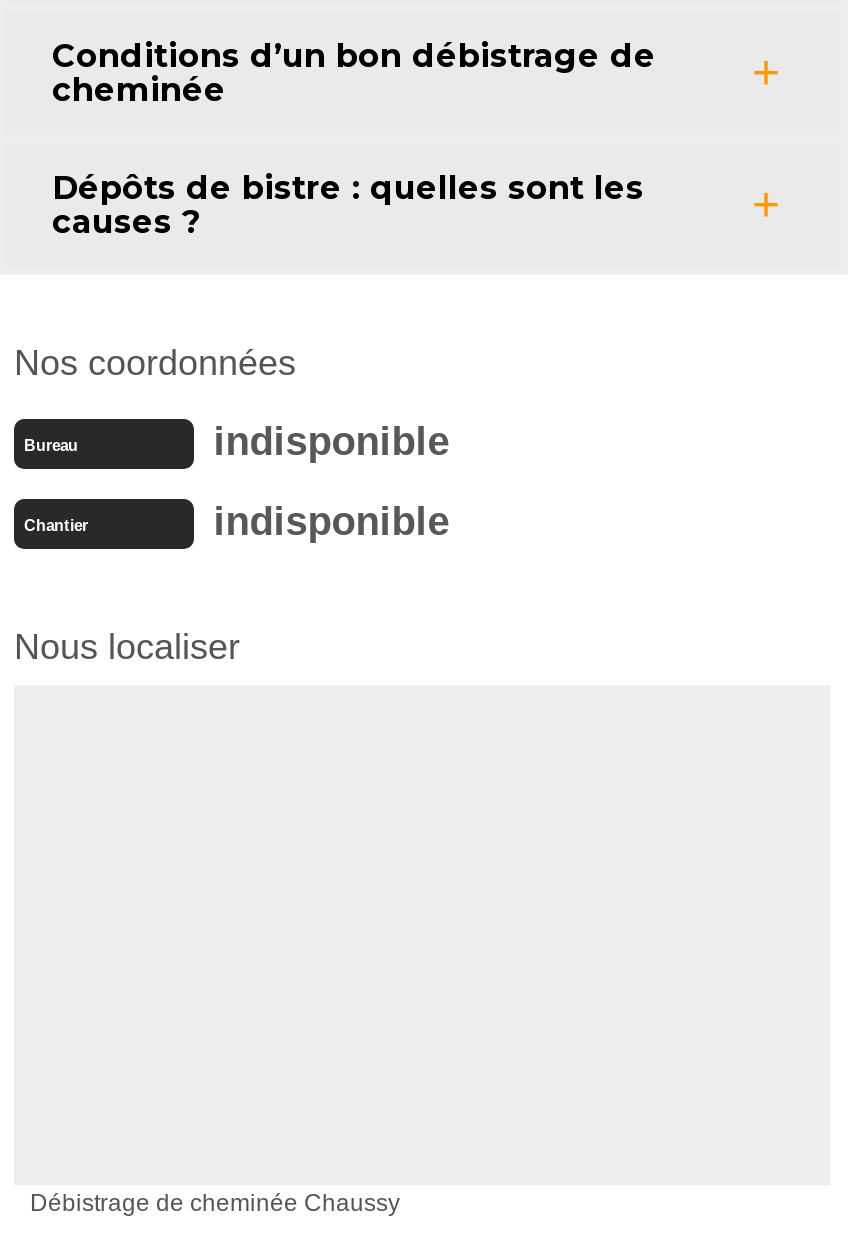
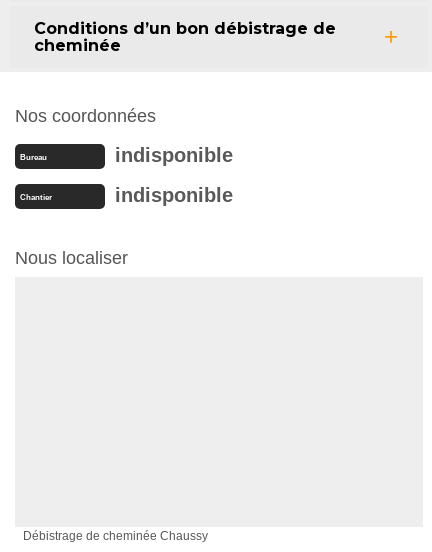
- Dépôts de bistre : quelles sont les
- causes ?
